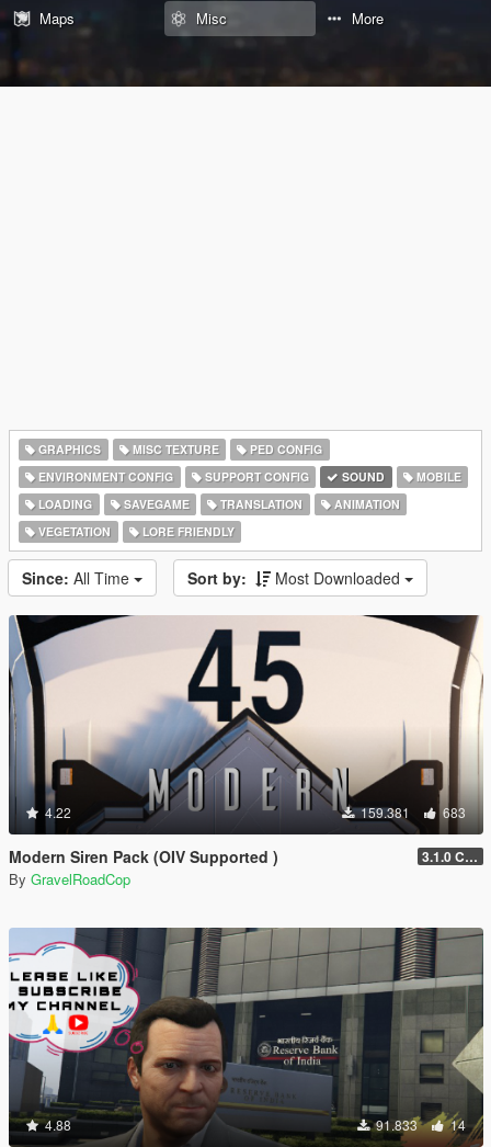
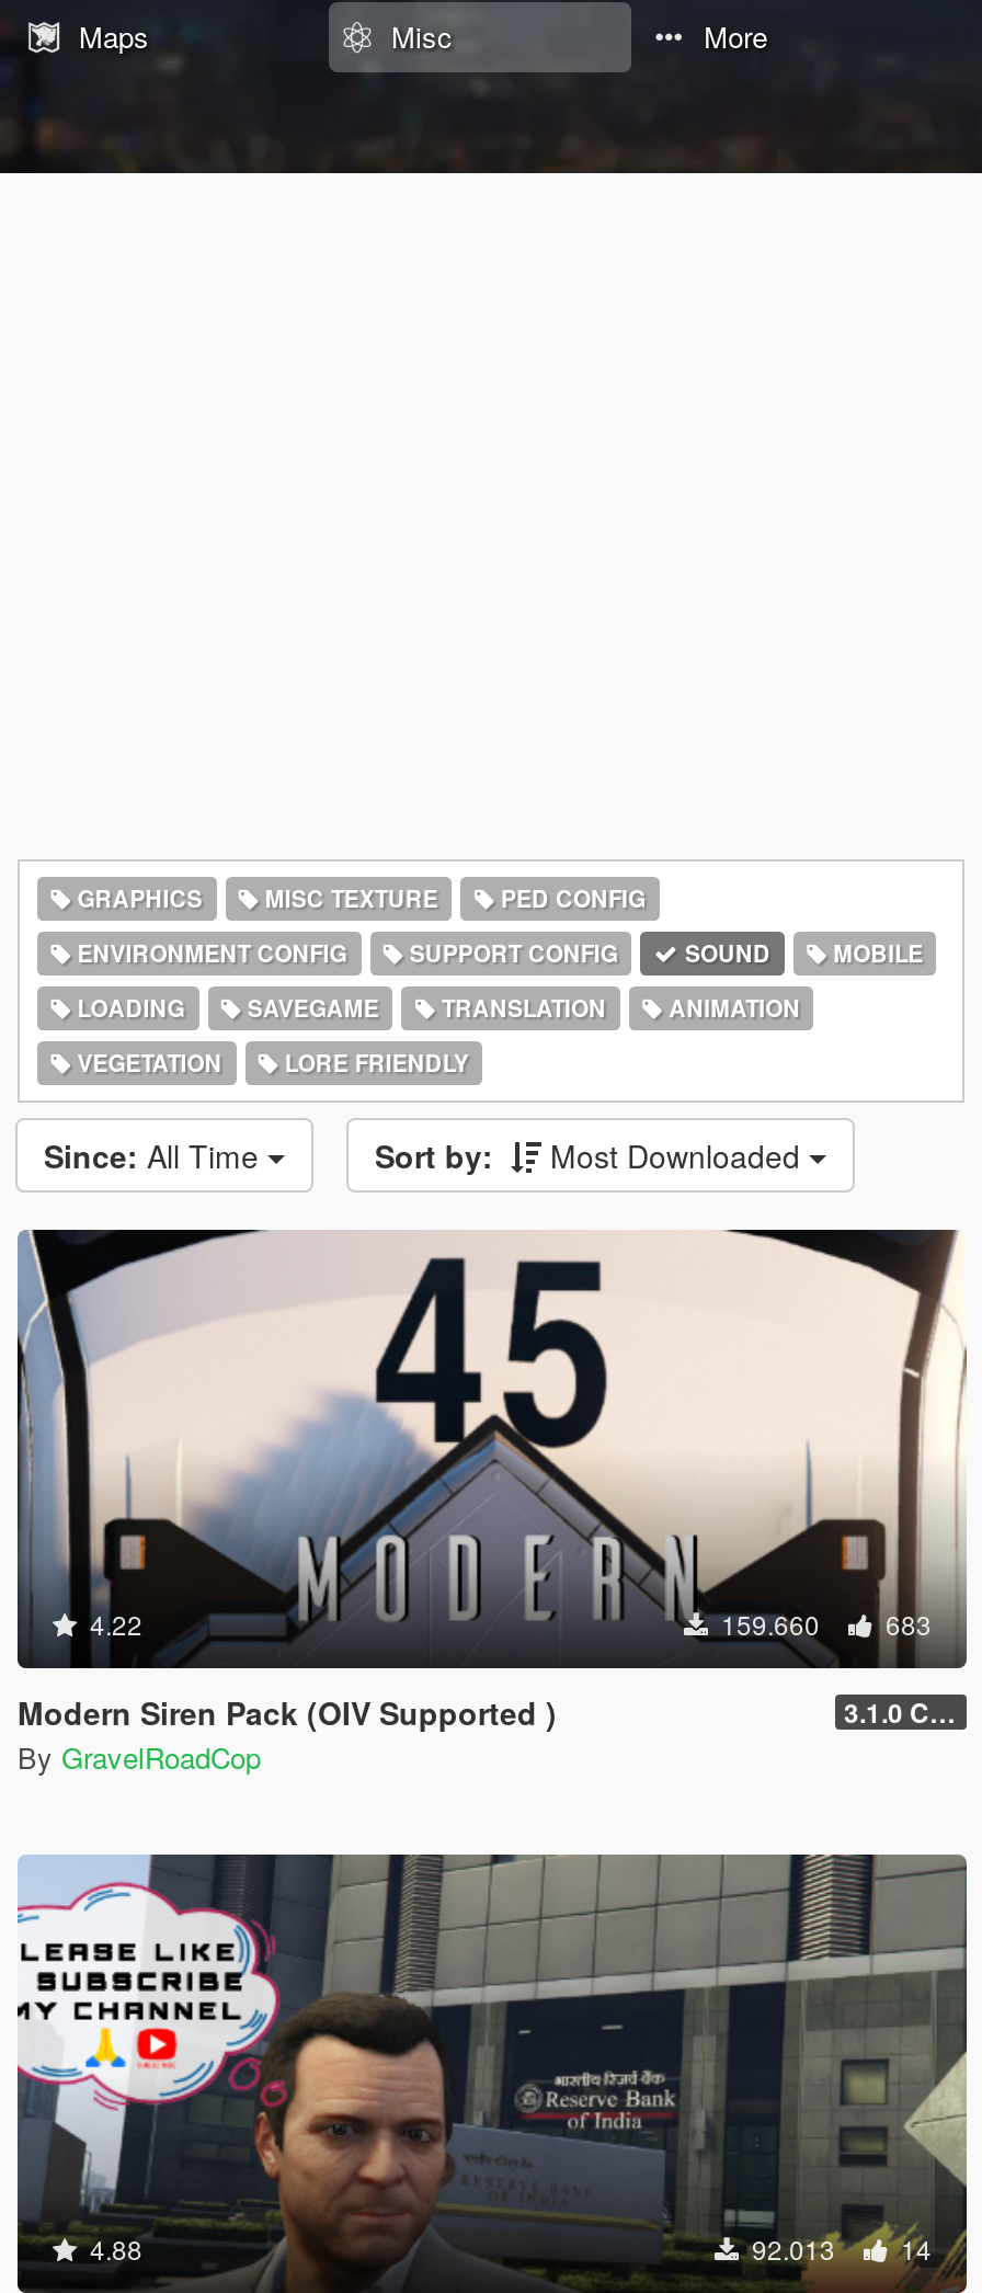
- 159.381 683
+ 159.660 683

- 91.833 14
+ 92.013 14
